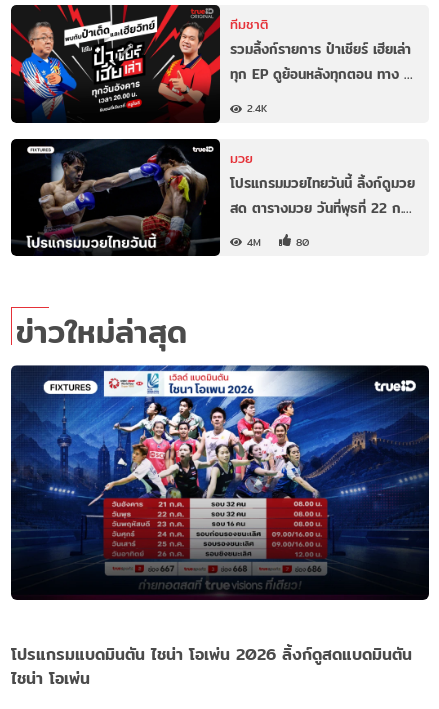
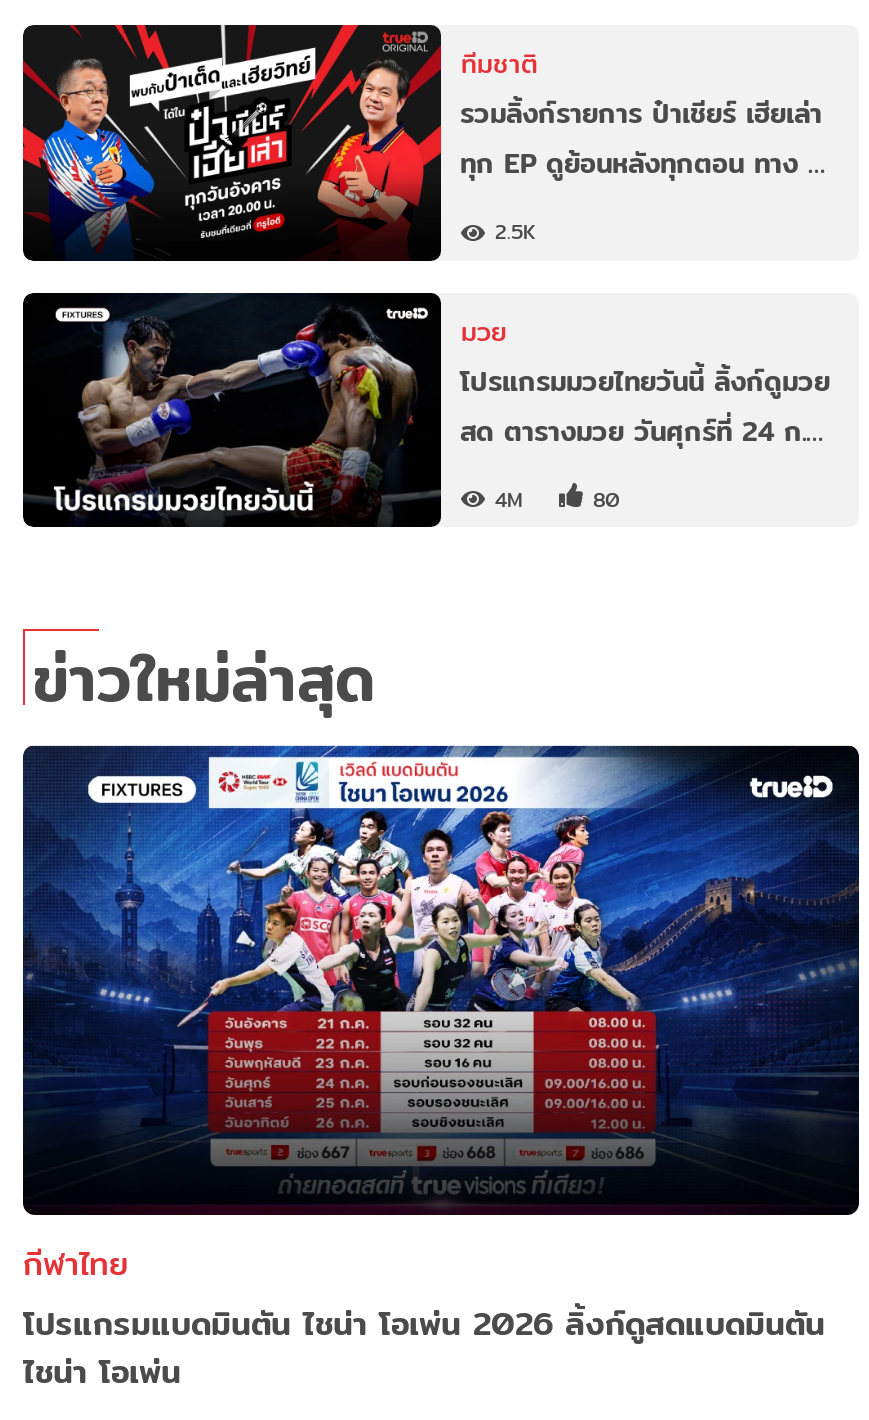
- 2.4K
+ 2.5K

- สด ตารางมวย วันที่พุธที่ 22 ก.…
+ สด ตารางมวย วันศุกร์ที่ 24 ก.…

+ กีฬาไทย
